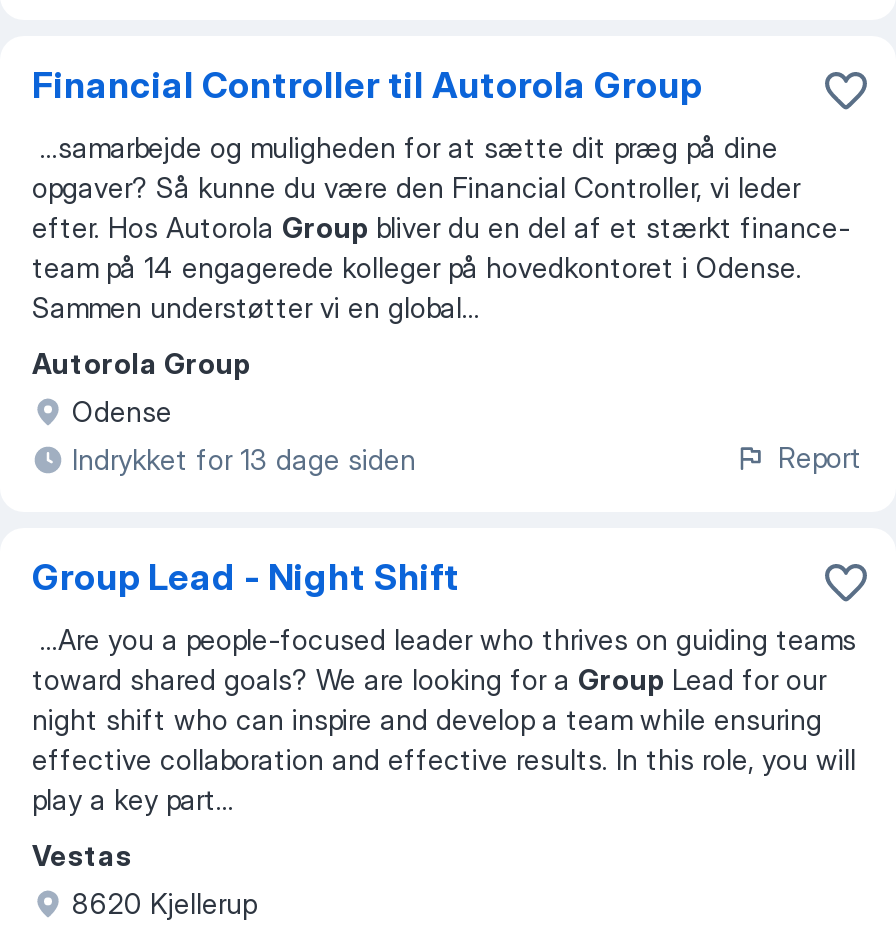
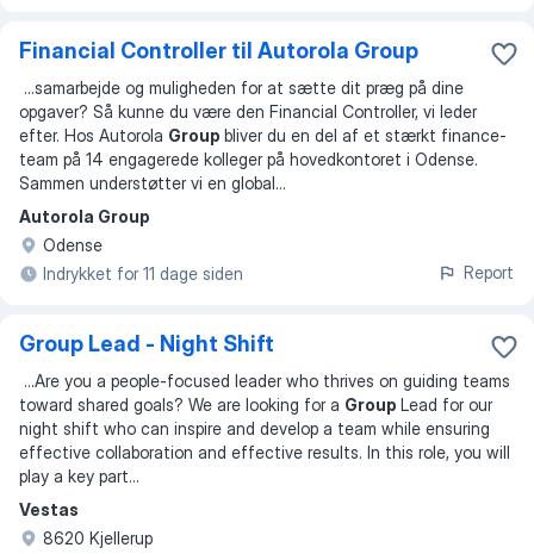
- Indrykket for 13 dage siden
+ Indrykket for 11 dage siden
